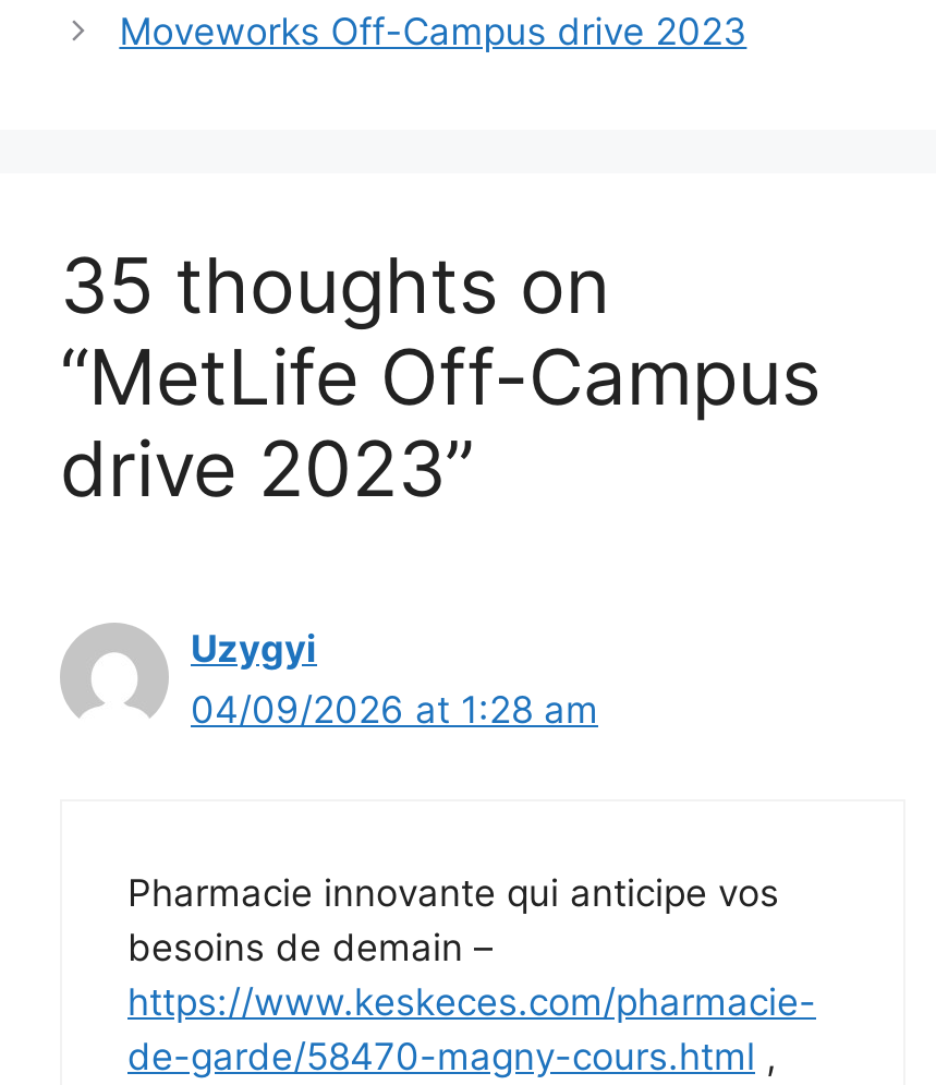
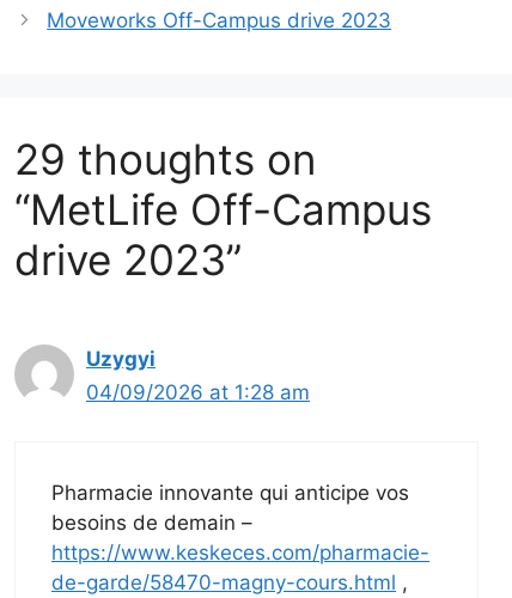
- 35 thoughts on
+ 29 thoughts on
